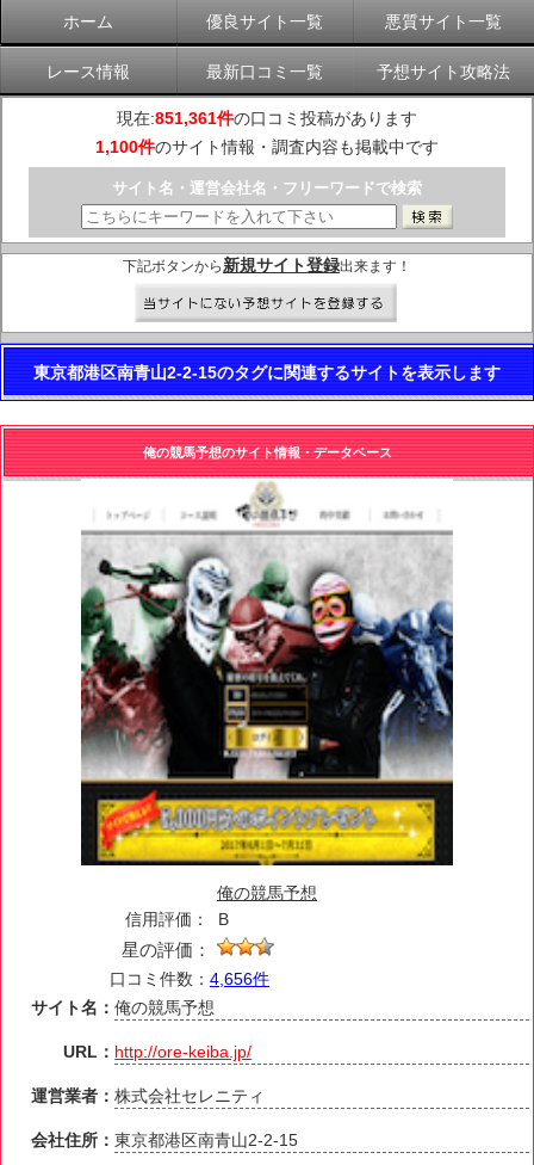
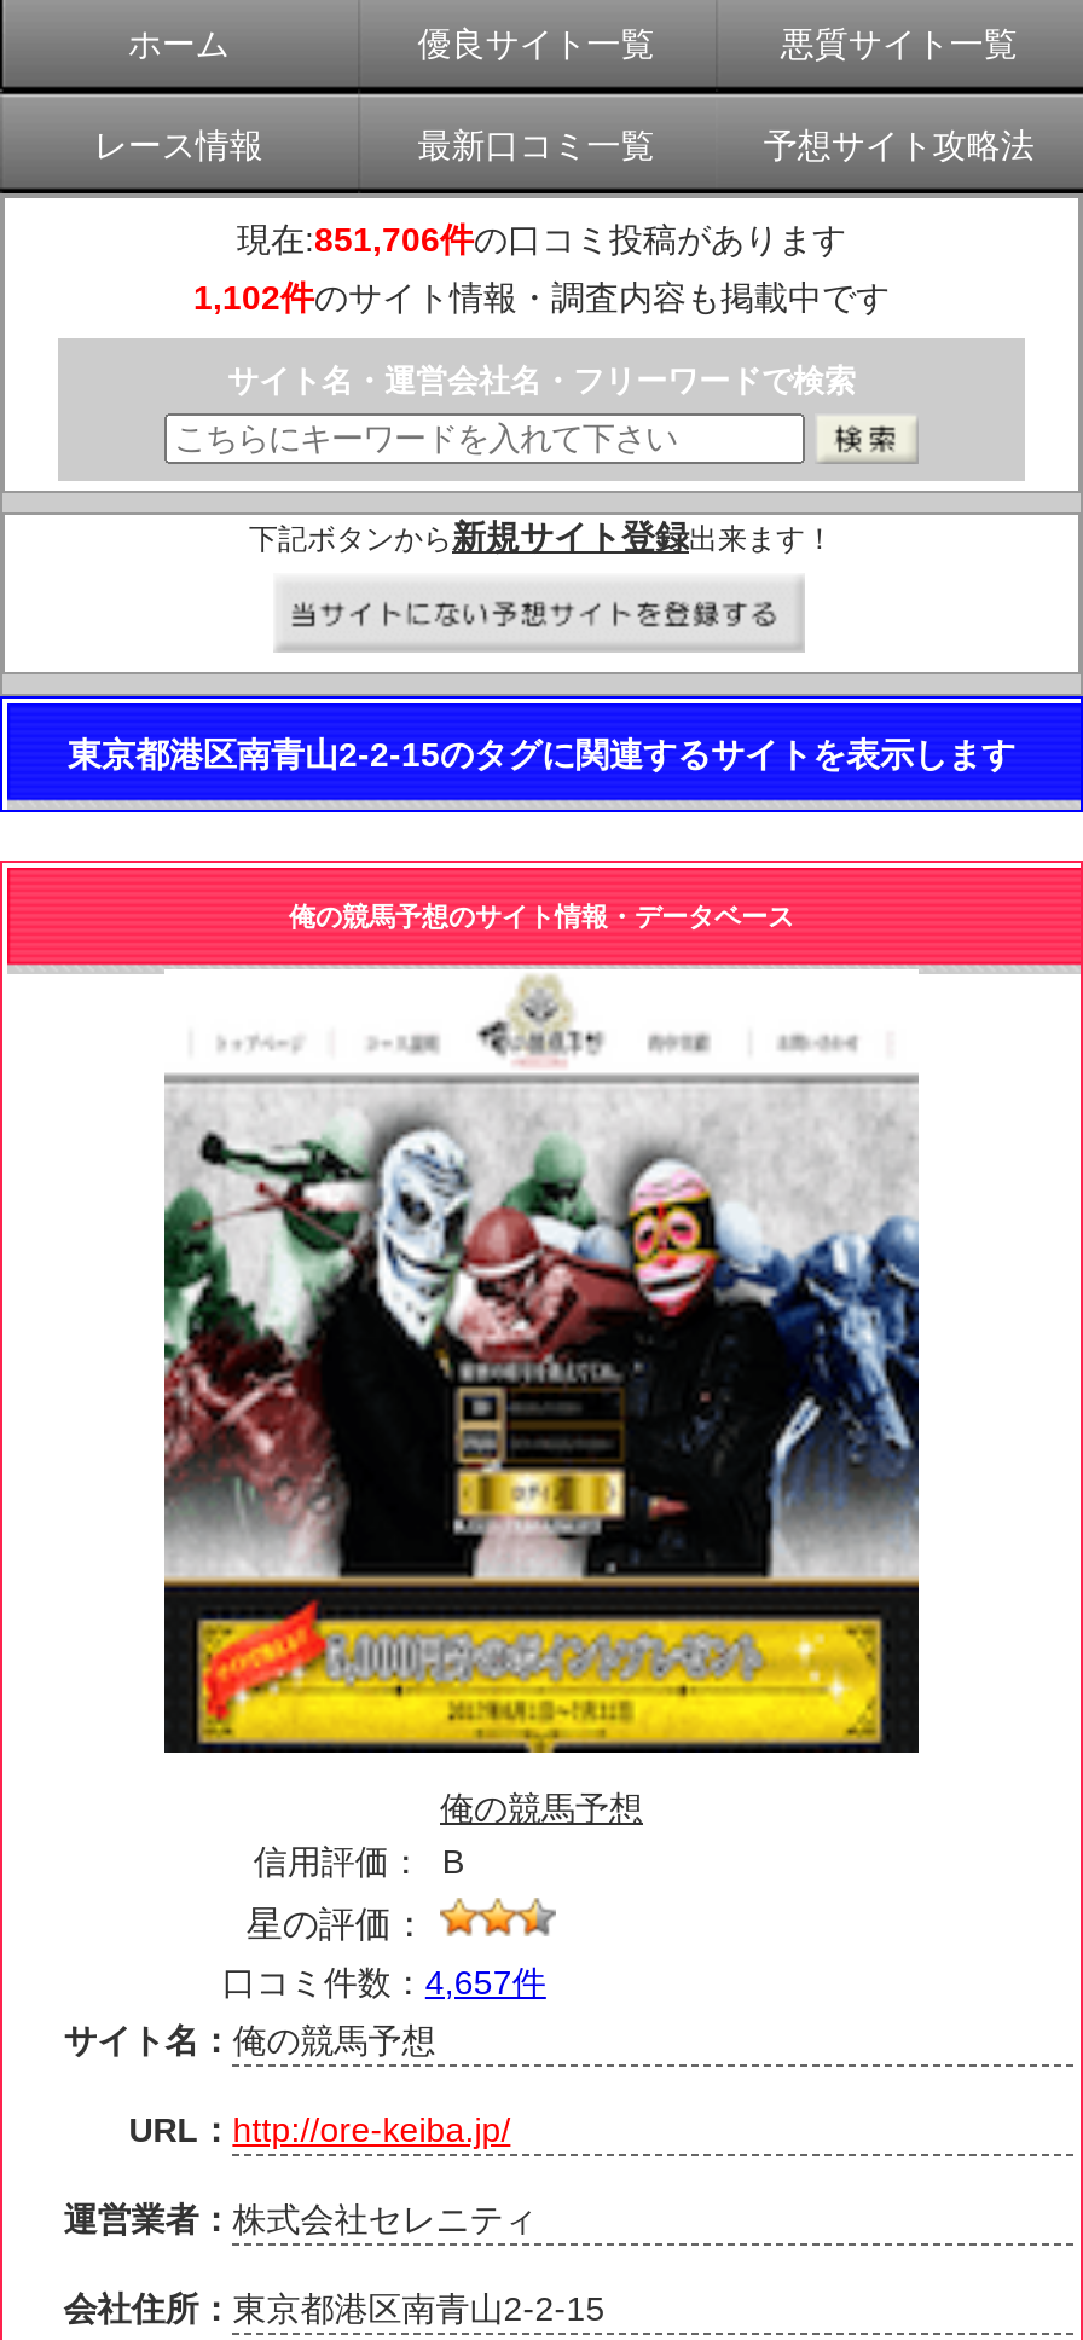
- 現在:851,361件の口コミ投稿があります
+ 現在:851,706件の口コミ投稿があります

- 1,100件のサイト情報・調査内容も掲載中です
+ 1,102件のサイト情報・調査内容も掲載中です

- 口コミ件数：4,656件
+ 口コミ件数：4,657件
